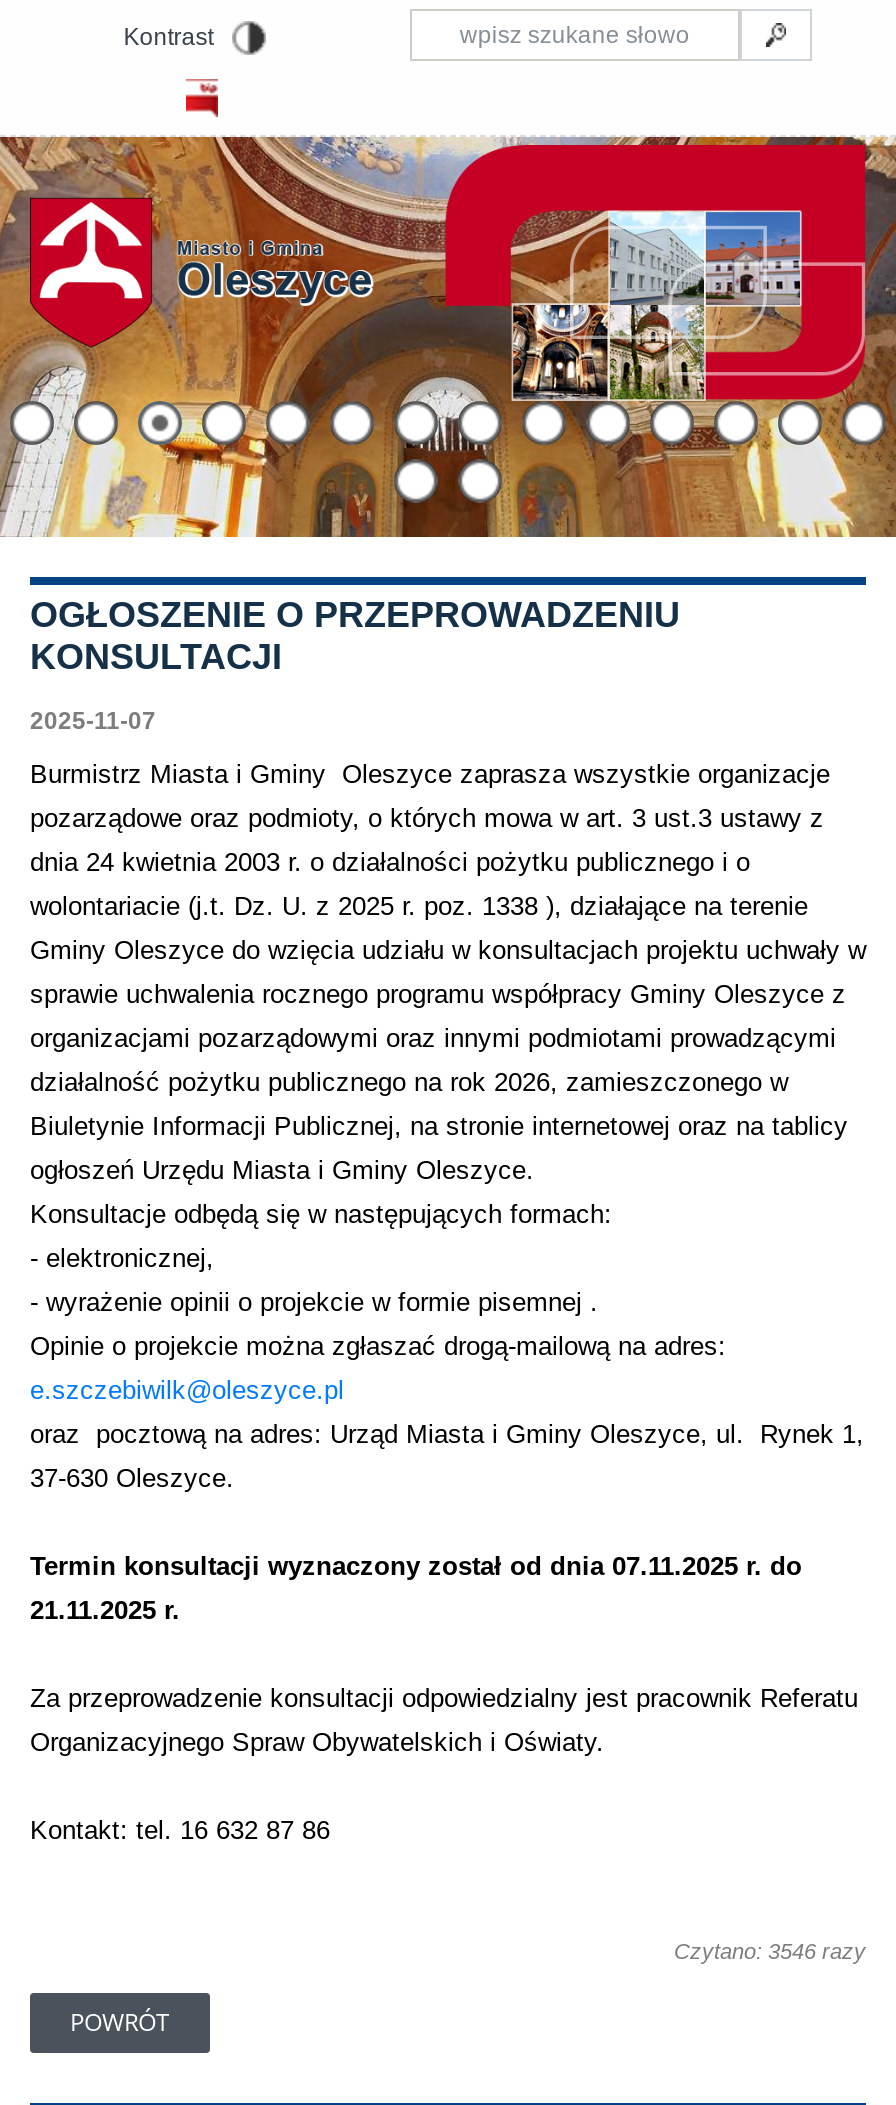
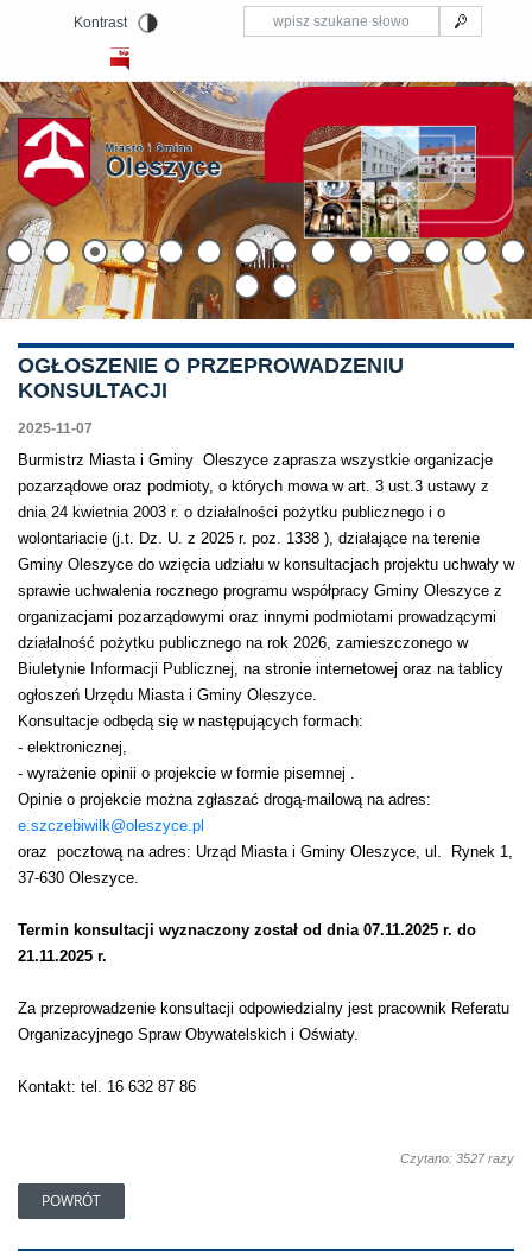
- Czytano: 3546 razy
+ Czytano: 3527 razy
